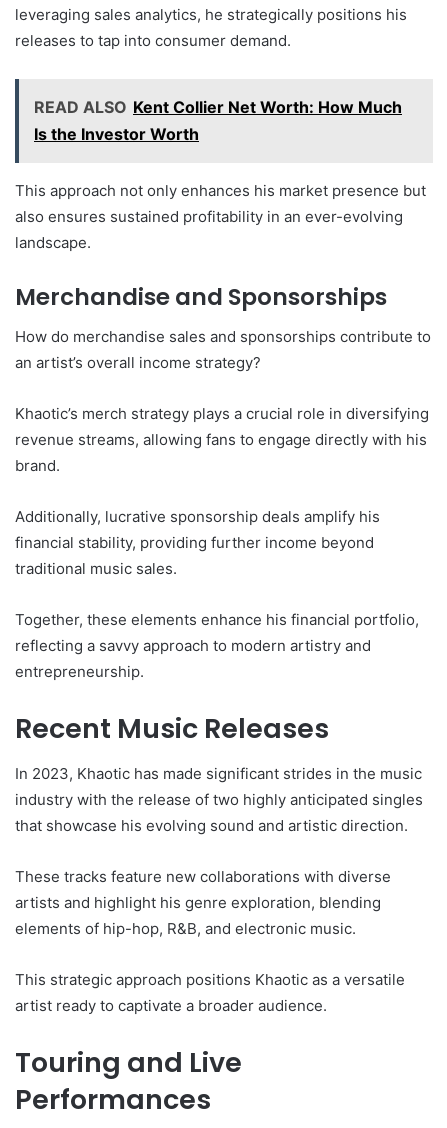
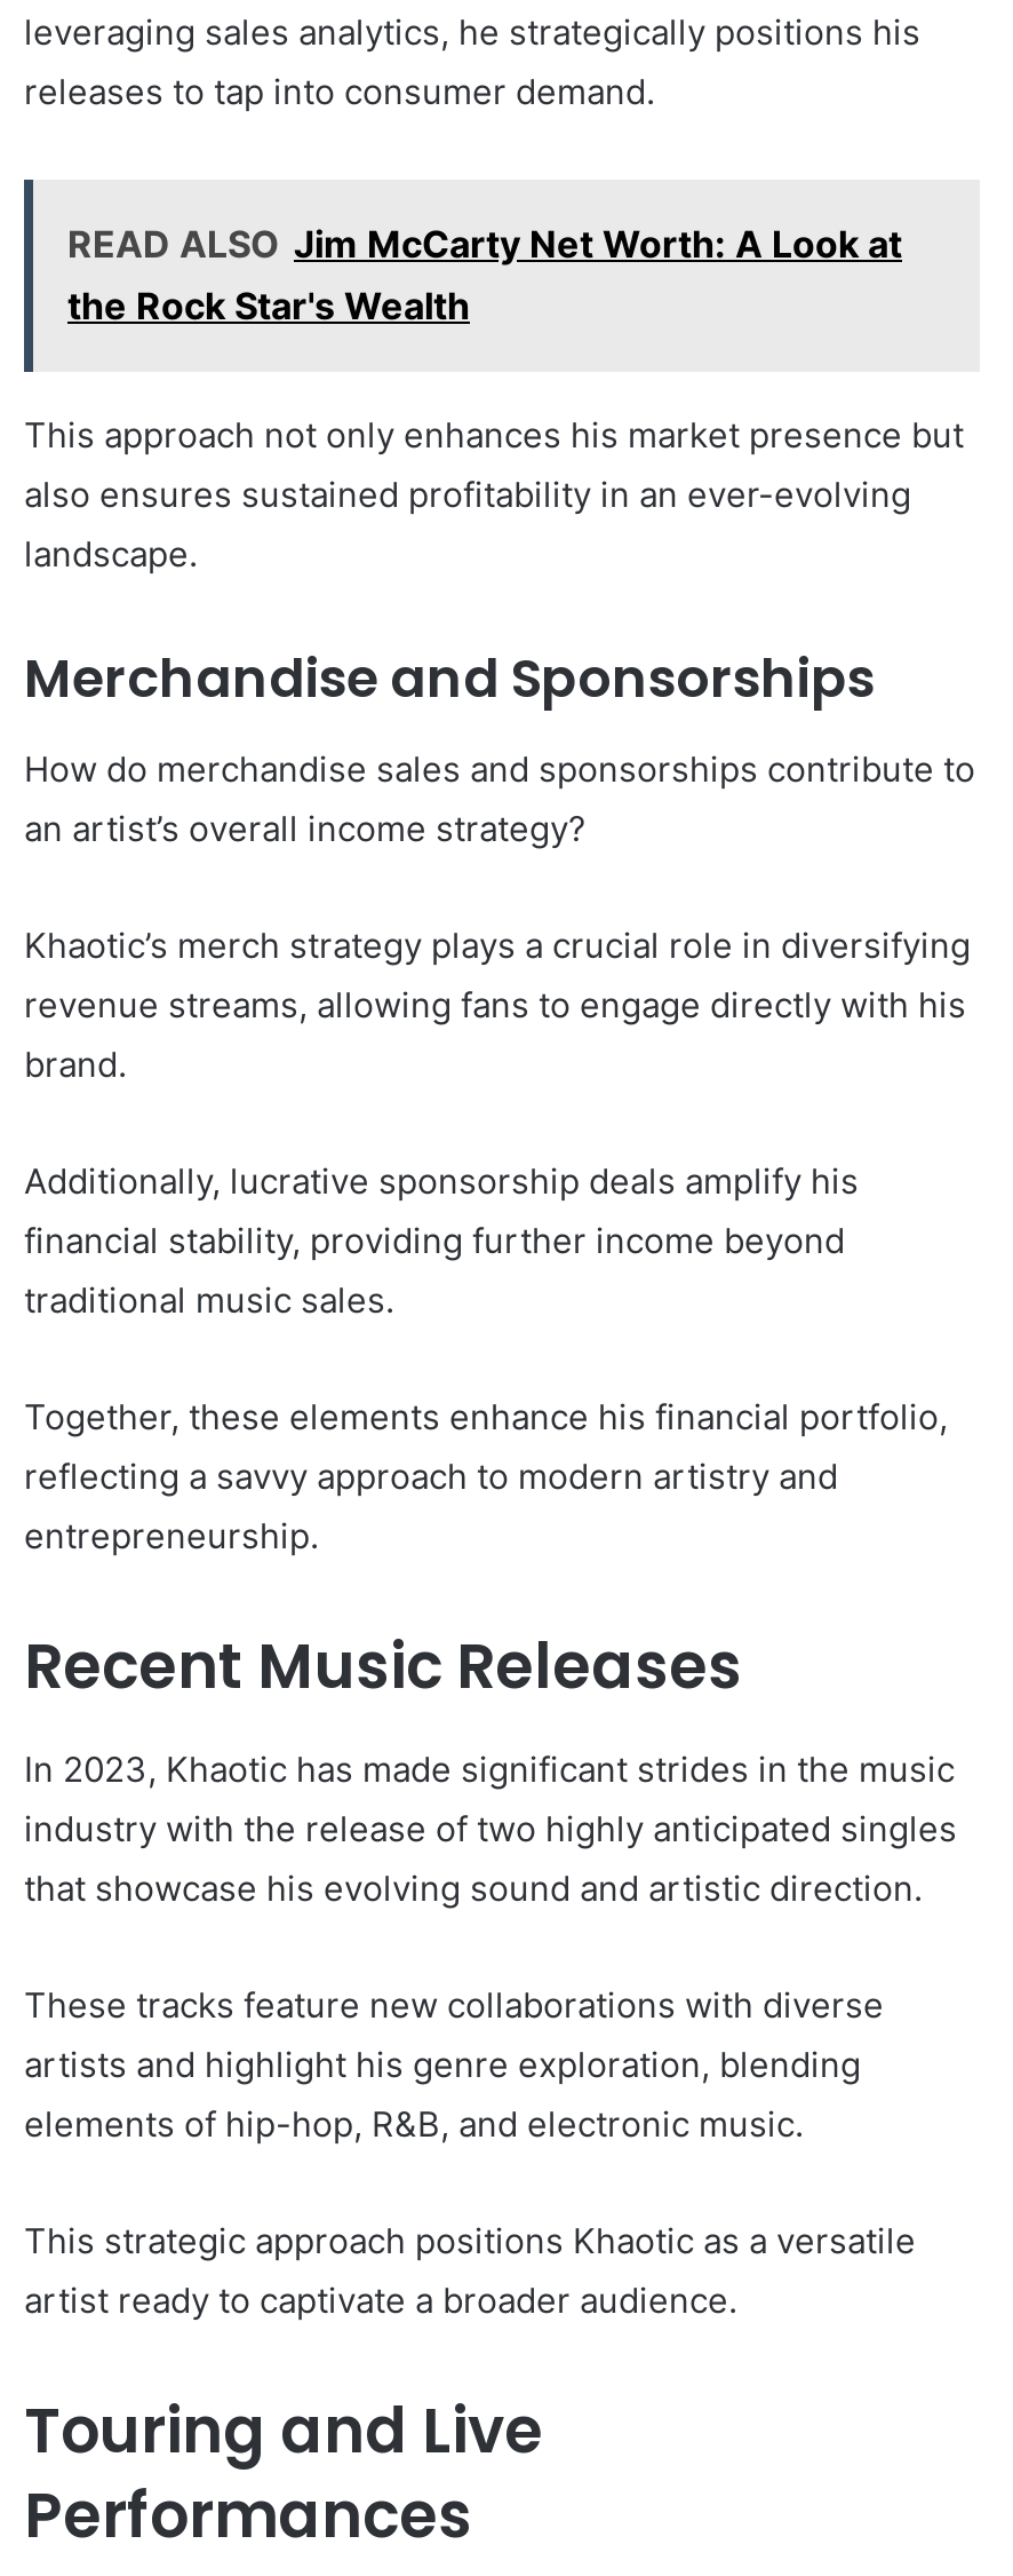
- READ ALSO Kent Collier Net Worth: How Much
- Is the Investor Worth
+ READ ALSO Jim McCarty Net Worth: A Look at
+ the Rock Star's Wealth
